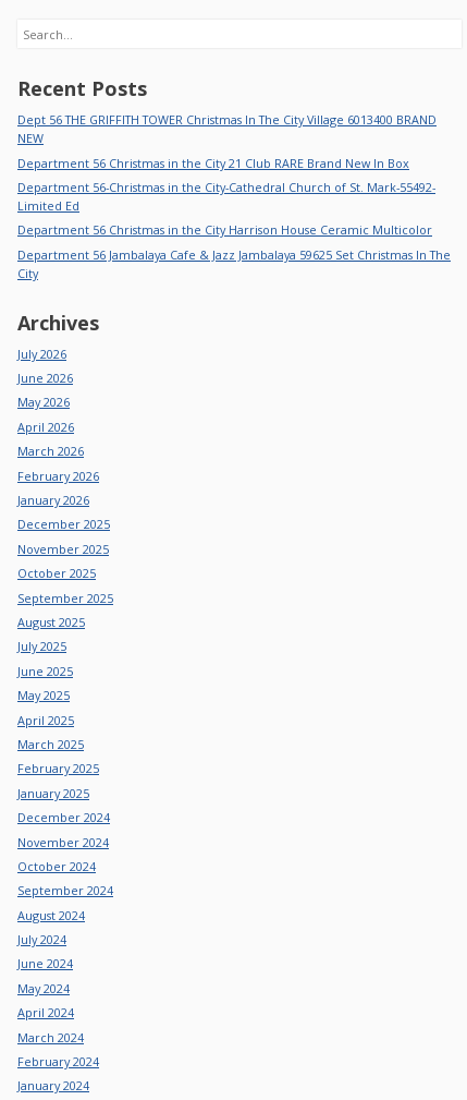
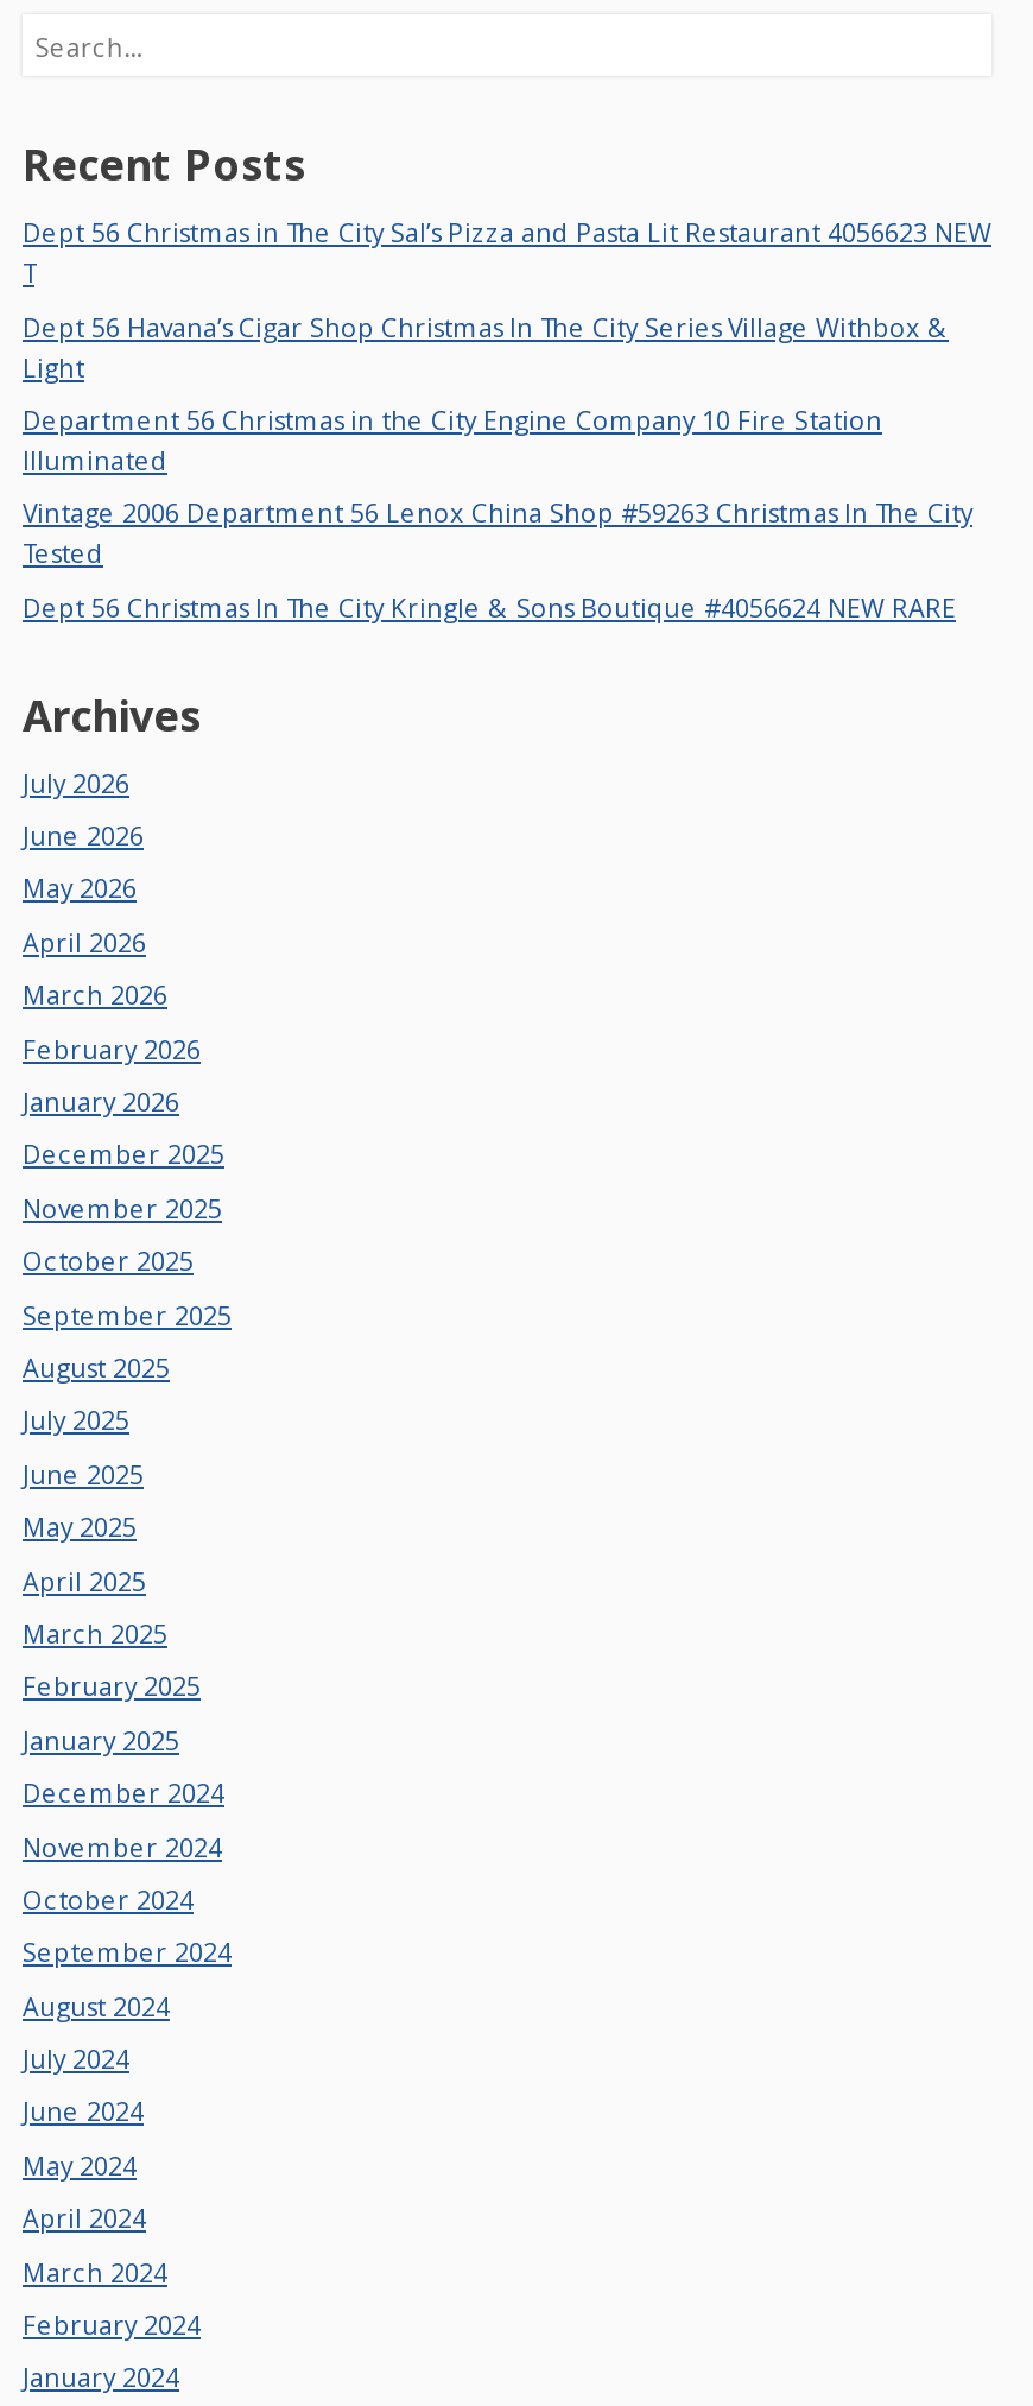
- Dept 56 THE GRIFFITH TOWER Christmas In The City Village 6013400 BRAND
- NEW
+ Dept 56 Christmas in The City Sal’s Pizza and Pasta Lit Restaurant 4056623 NEW
+ T

- Department 56 Christmas in the City 21 Club RARE Brand New In Box
+ Dept 56 Havana’s Cigar Shop Christmas In The City Series Village Withbox &
+ Light

- Department 56-Christmas in the City-Cathedral Church of St. Mark-55492-
- Limited Ed
+ Department 56 Christmas in the City Engine Company 10 Fire Station
+ Illuminated

- Department 56 Christmas in the City Harrison House Ceramic Multicolor
+ Vintage 2006 Department 56 Lenox China Shop #59263 Christmas In The City
+ Tested

- Department 56 Jambalaya Cafe & Jazz Jambalaya 59625 Set Christmas In The
- City
+ Dept 56 Christmas In The City Kringle & Sons Boutique #4056624 NEW RARE
